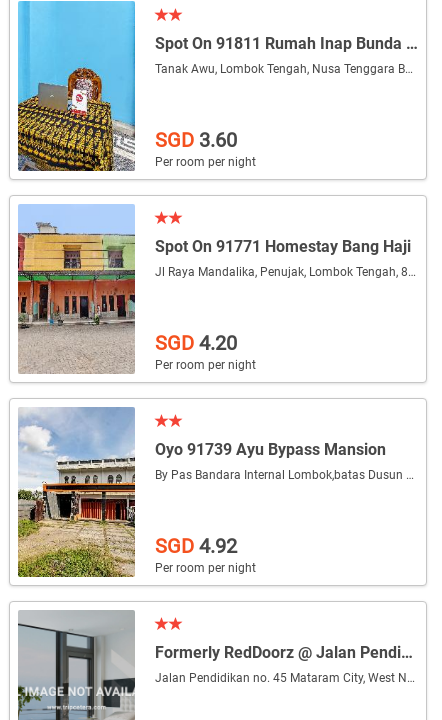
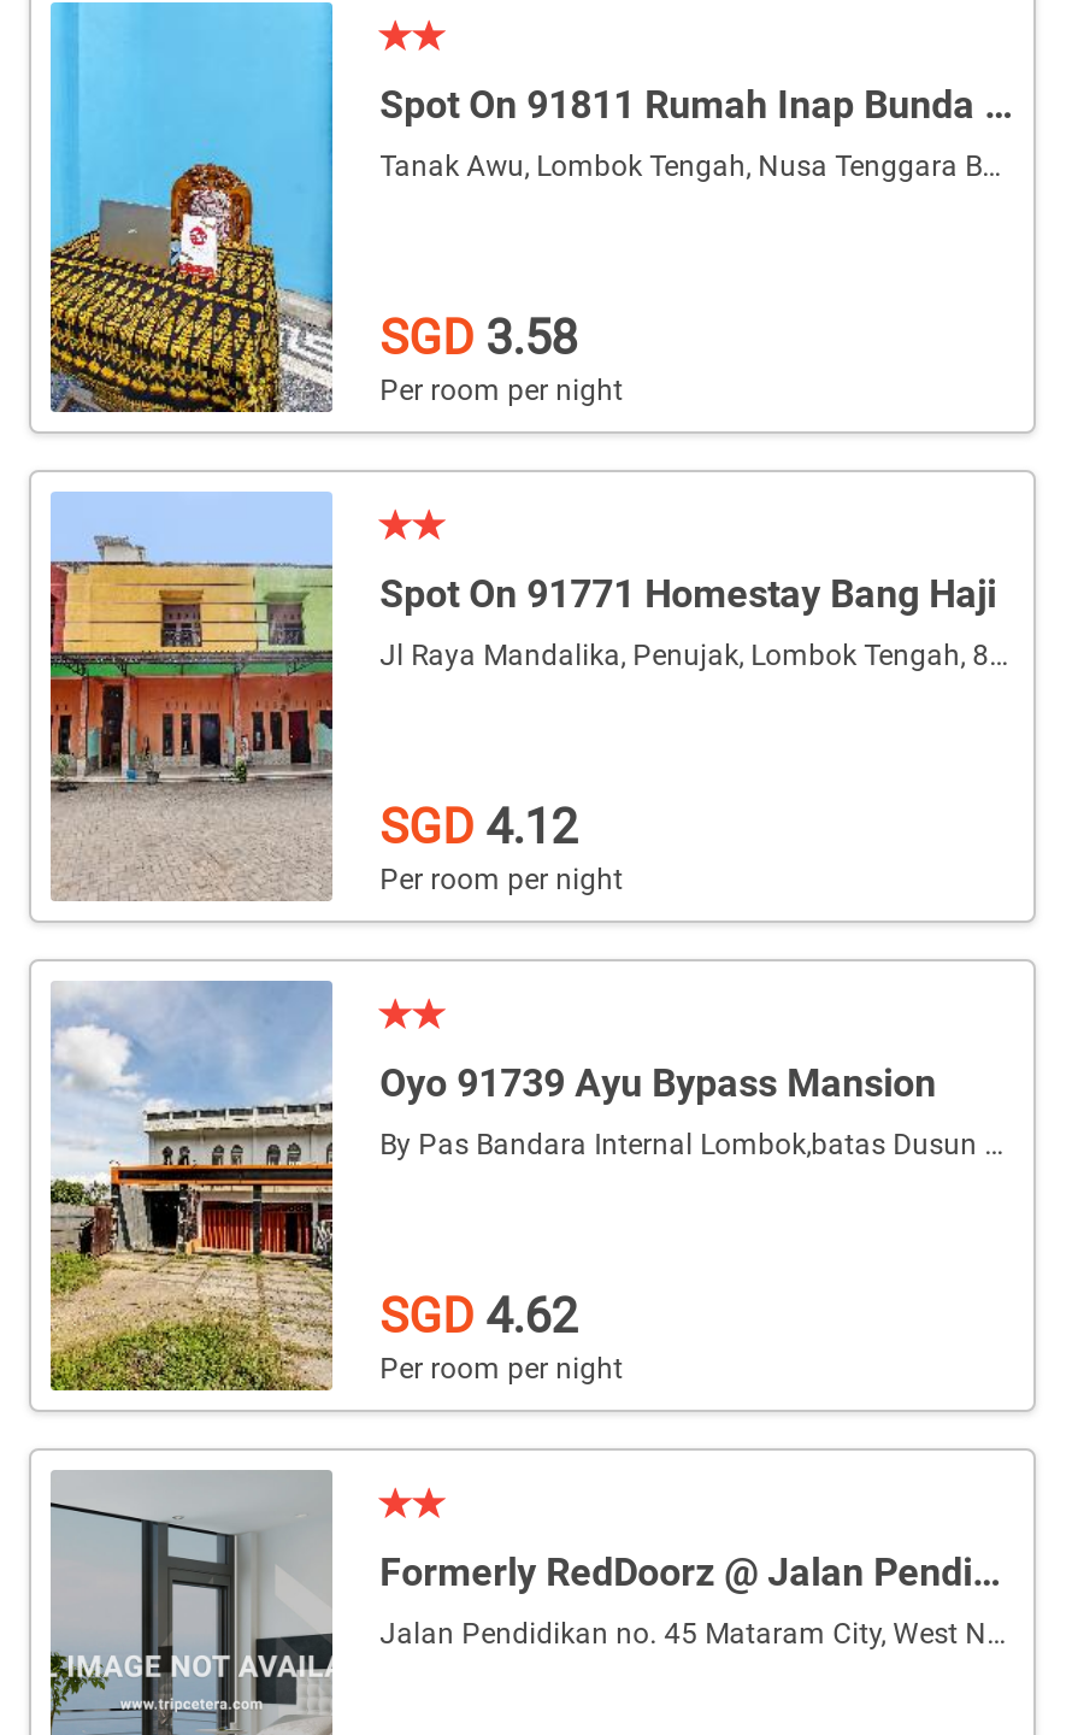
- SGD 3.60
+ SGD 3.58

- SGD 4.20
+ SGD 4.12

- SGD 4.92
+ SGD 4.62
